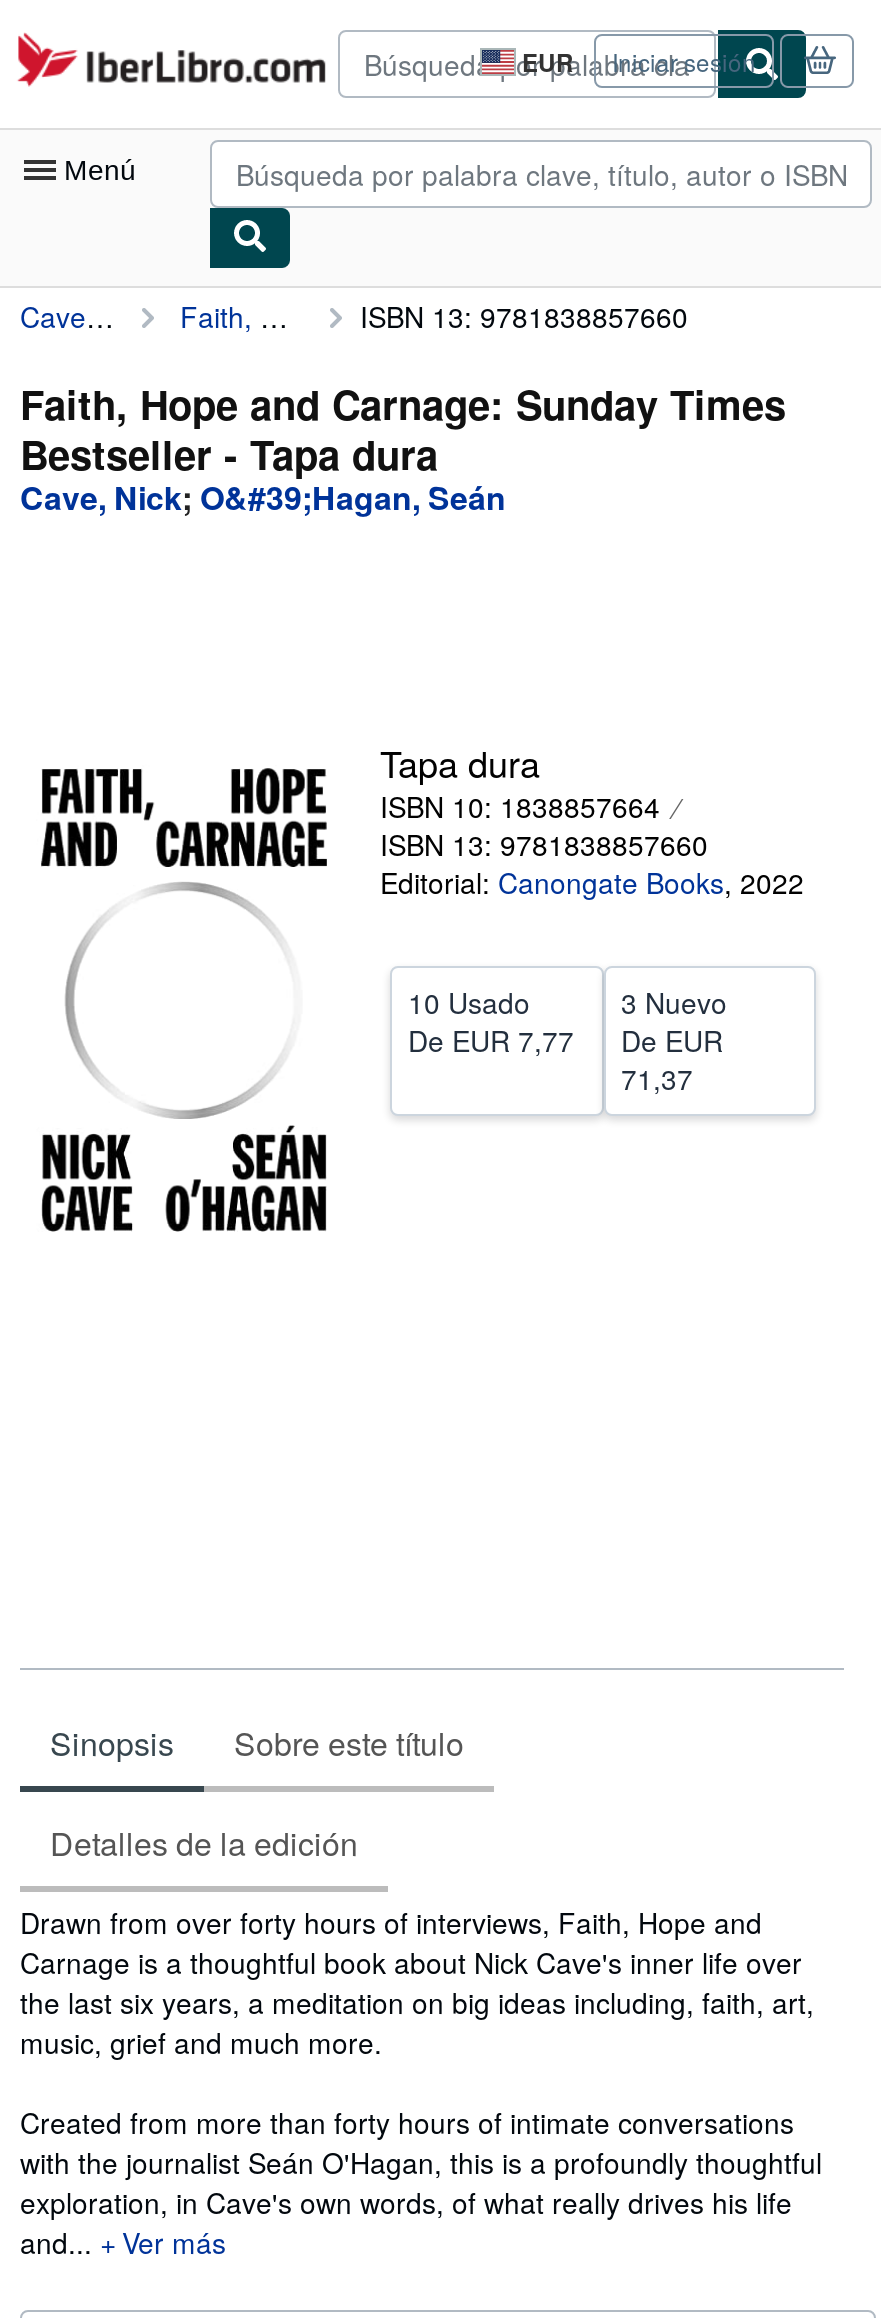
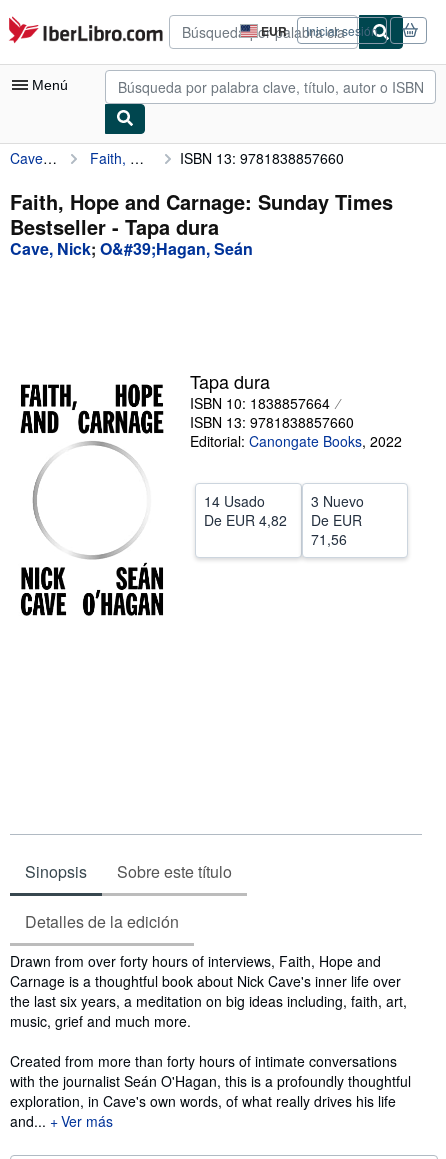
- 10 Usado
+ 14 Usado

- De EUR 7,77 De EUR
+ De EUR 4,82 De EUR

- 71,37
+ 71,56
